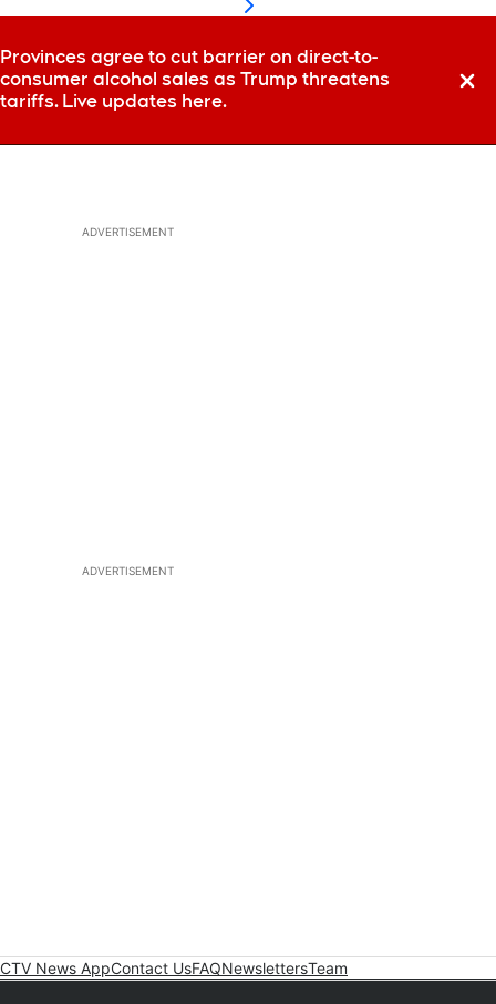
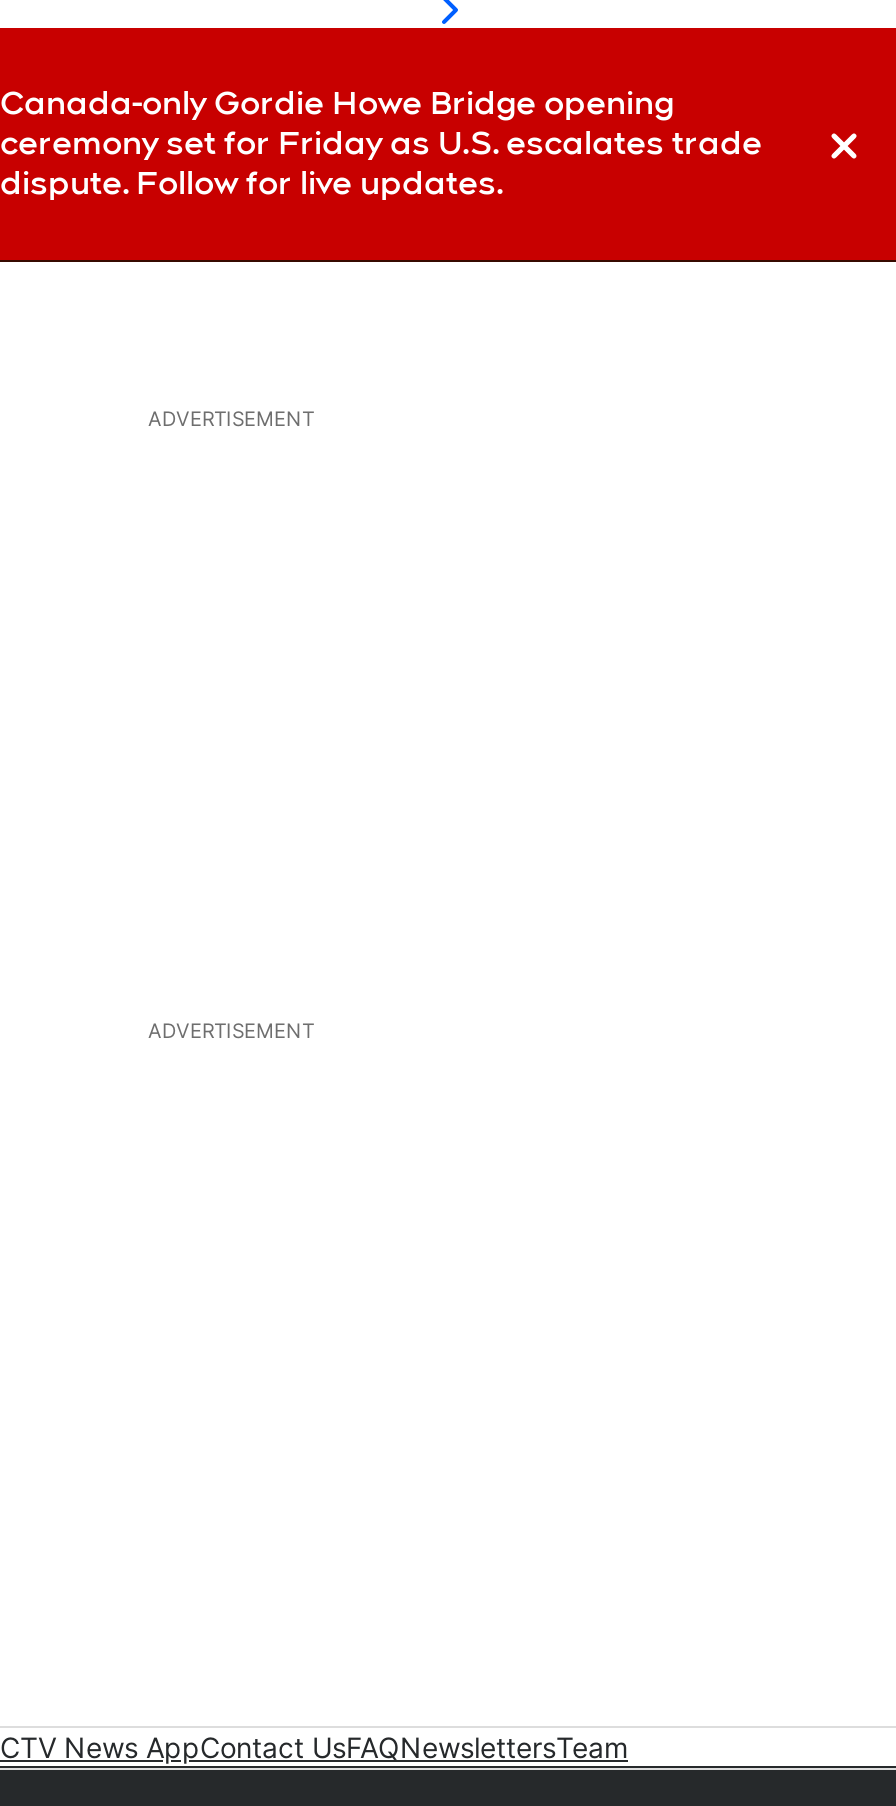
- Provinces agree to cut barrier on direct-to-
- consumer alcohol sales as Trump threatens
- tariffs. Live updates here.
+ Canada-only Gordie Howe Bridge opening
+ ceremony set for Friday as U.S. escalates trade
+ dispute. Follow for live updates.
